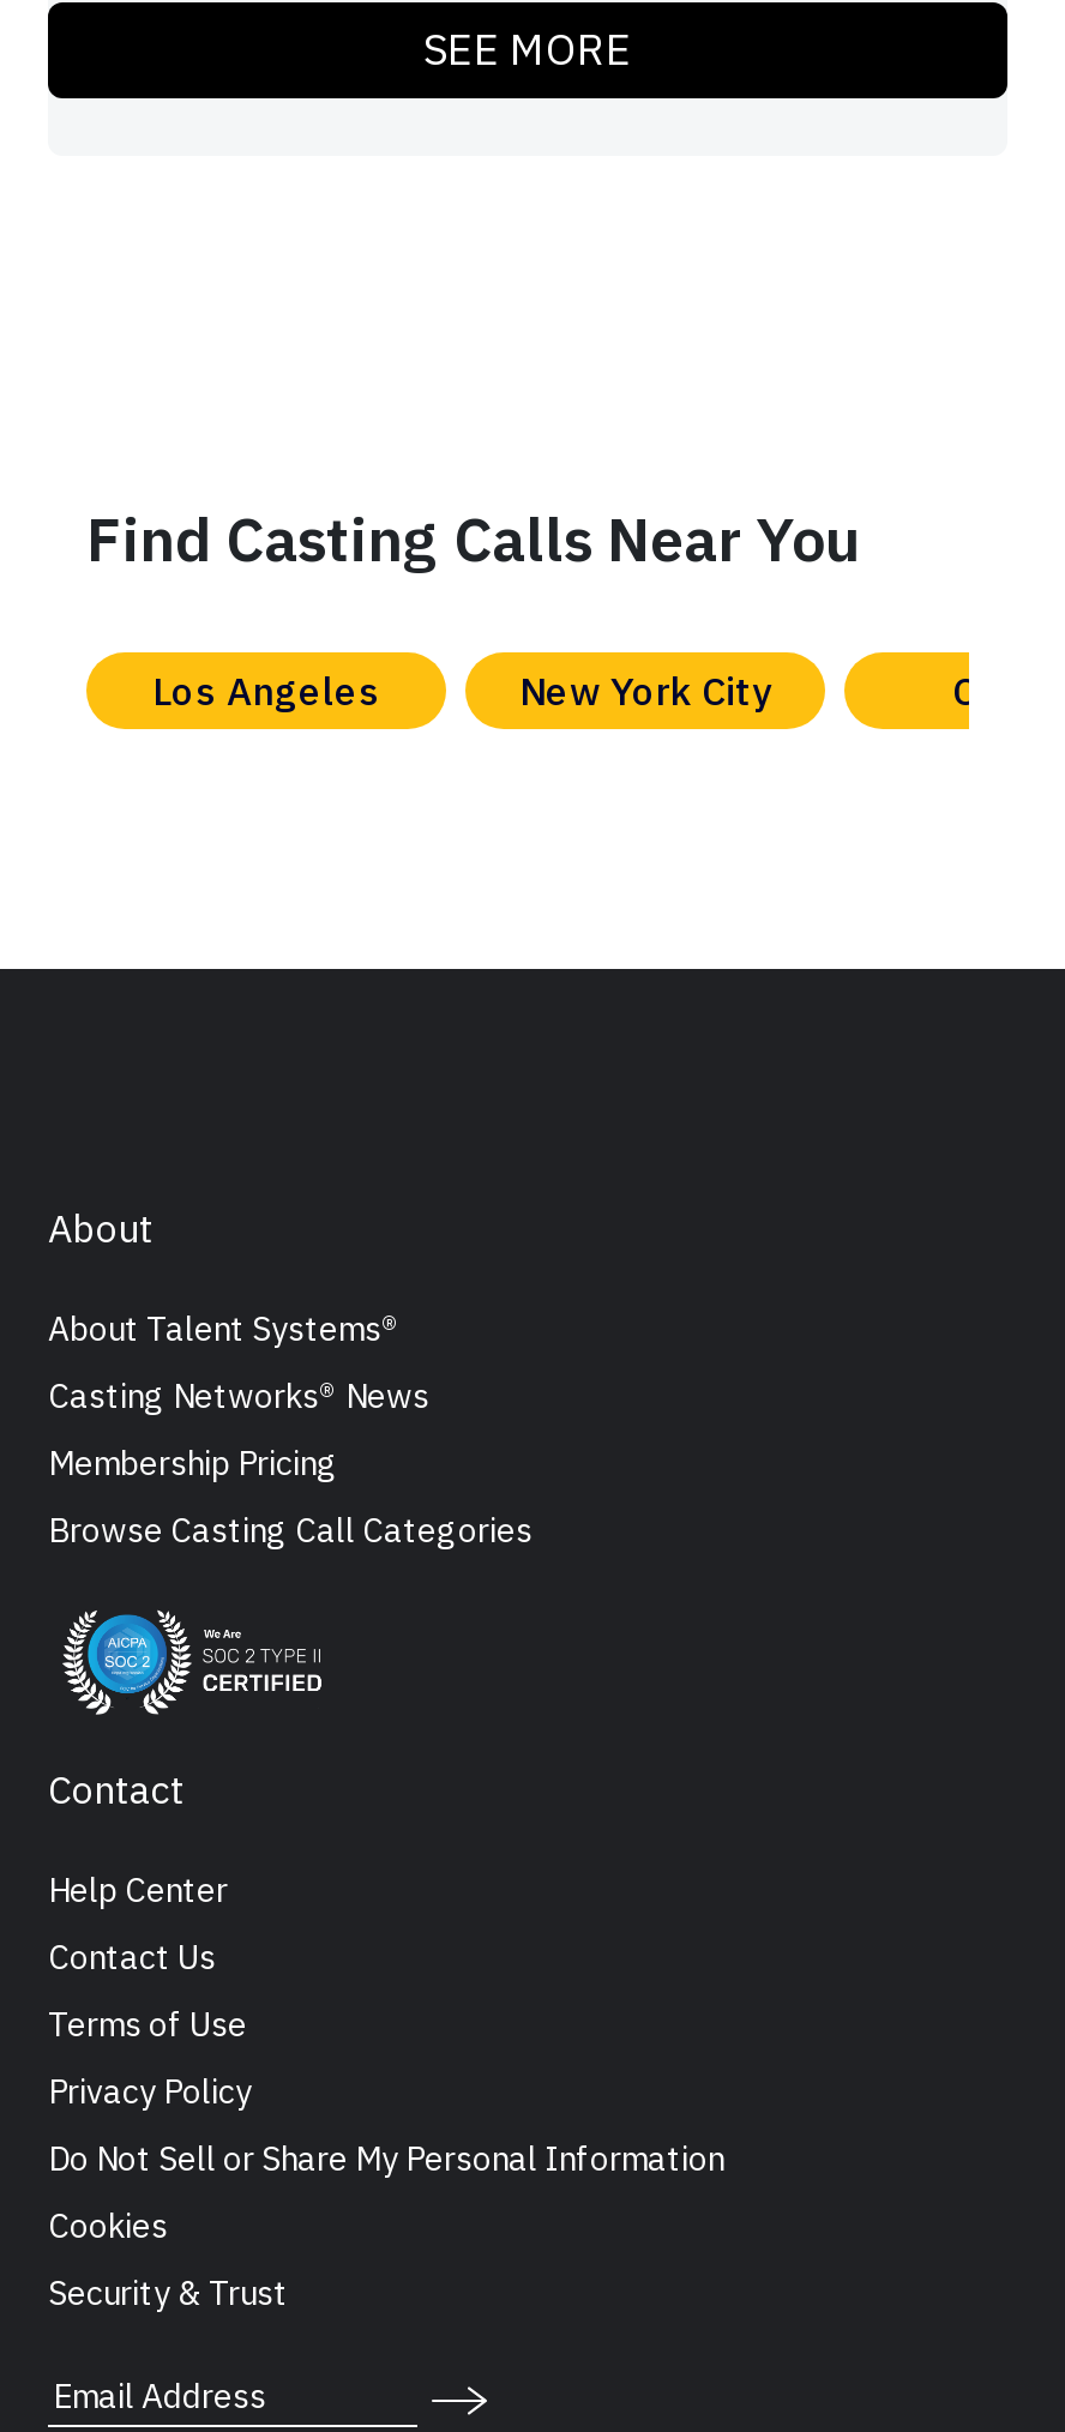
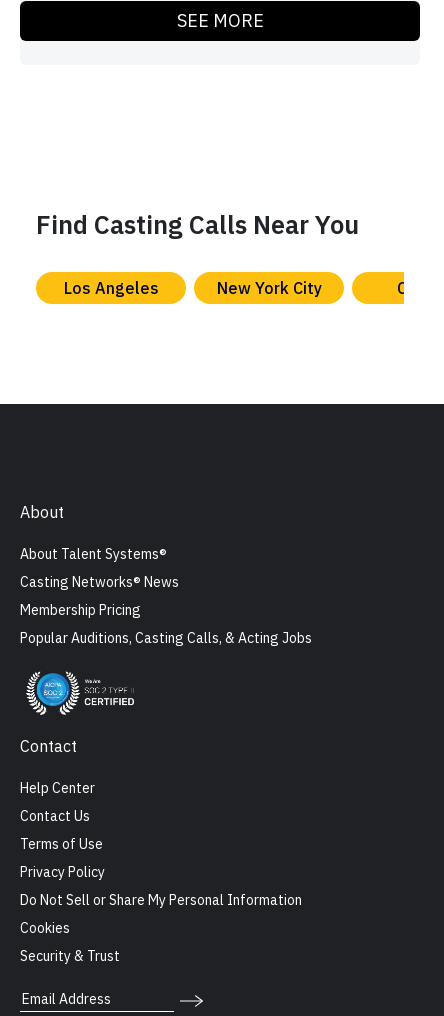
- Browse Casting Call Categories
+ Popular Auditions, Casting Calls, & Acting Jobs
